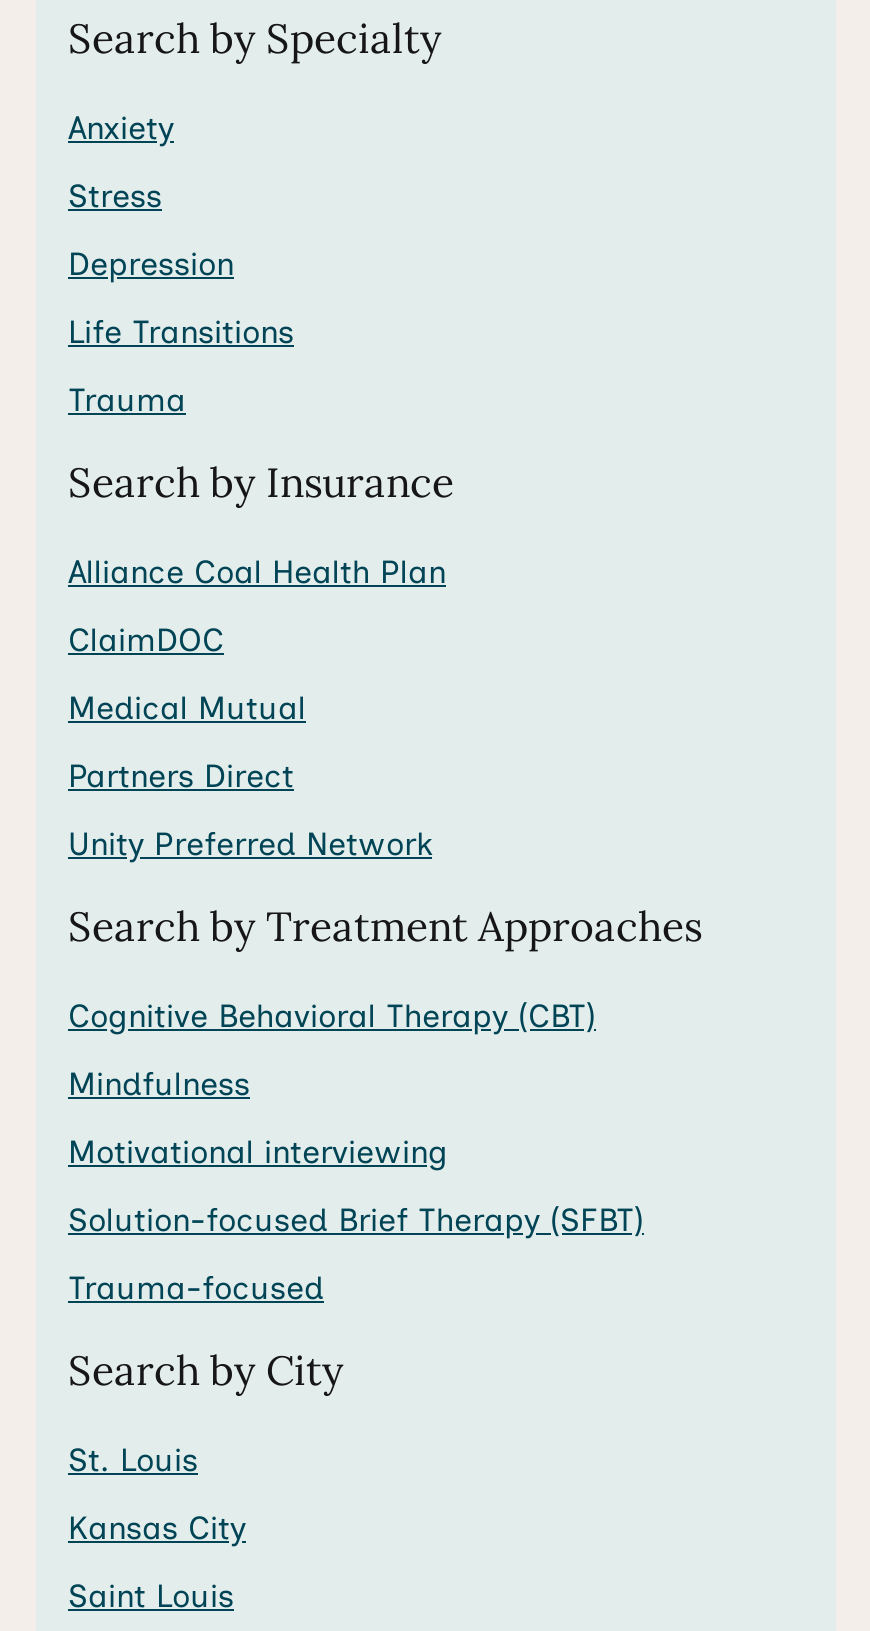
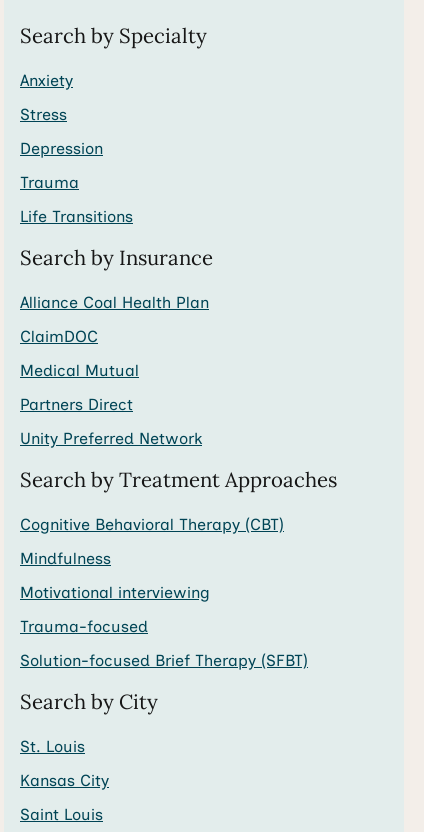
moved down: Life Transitions

moved up: Trauma

moved down: Solution-focused Brief Therapy (SFBT)

moved up: Trauma-focused
